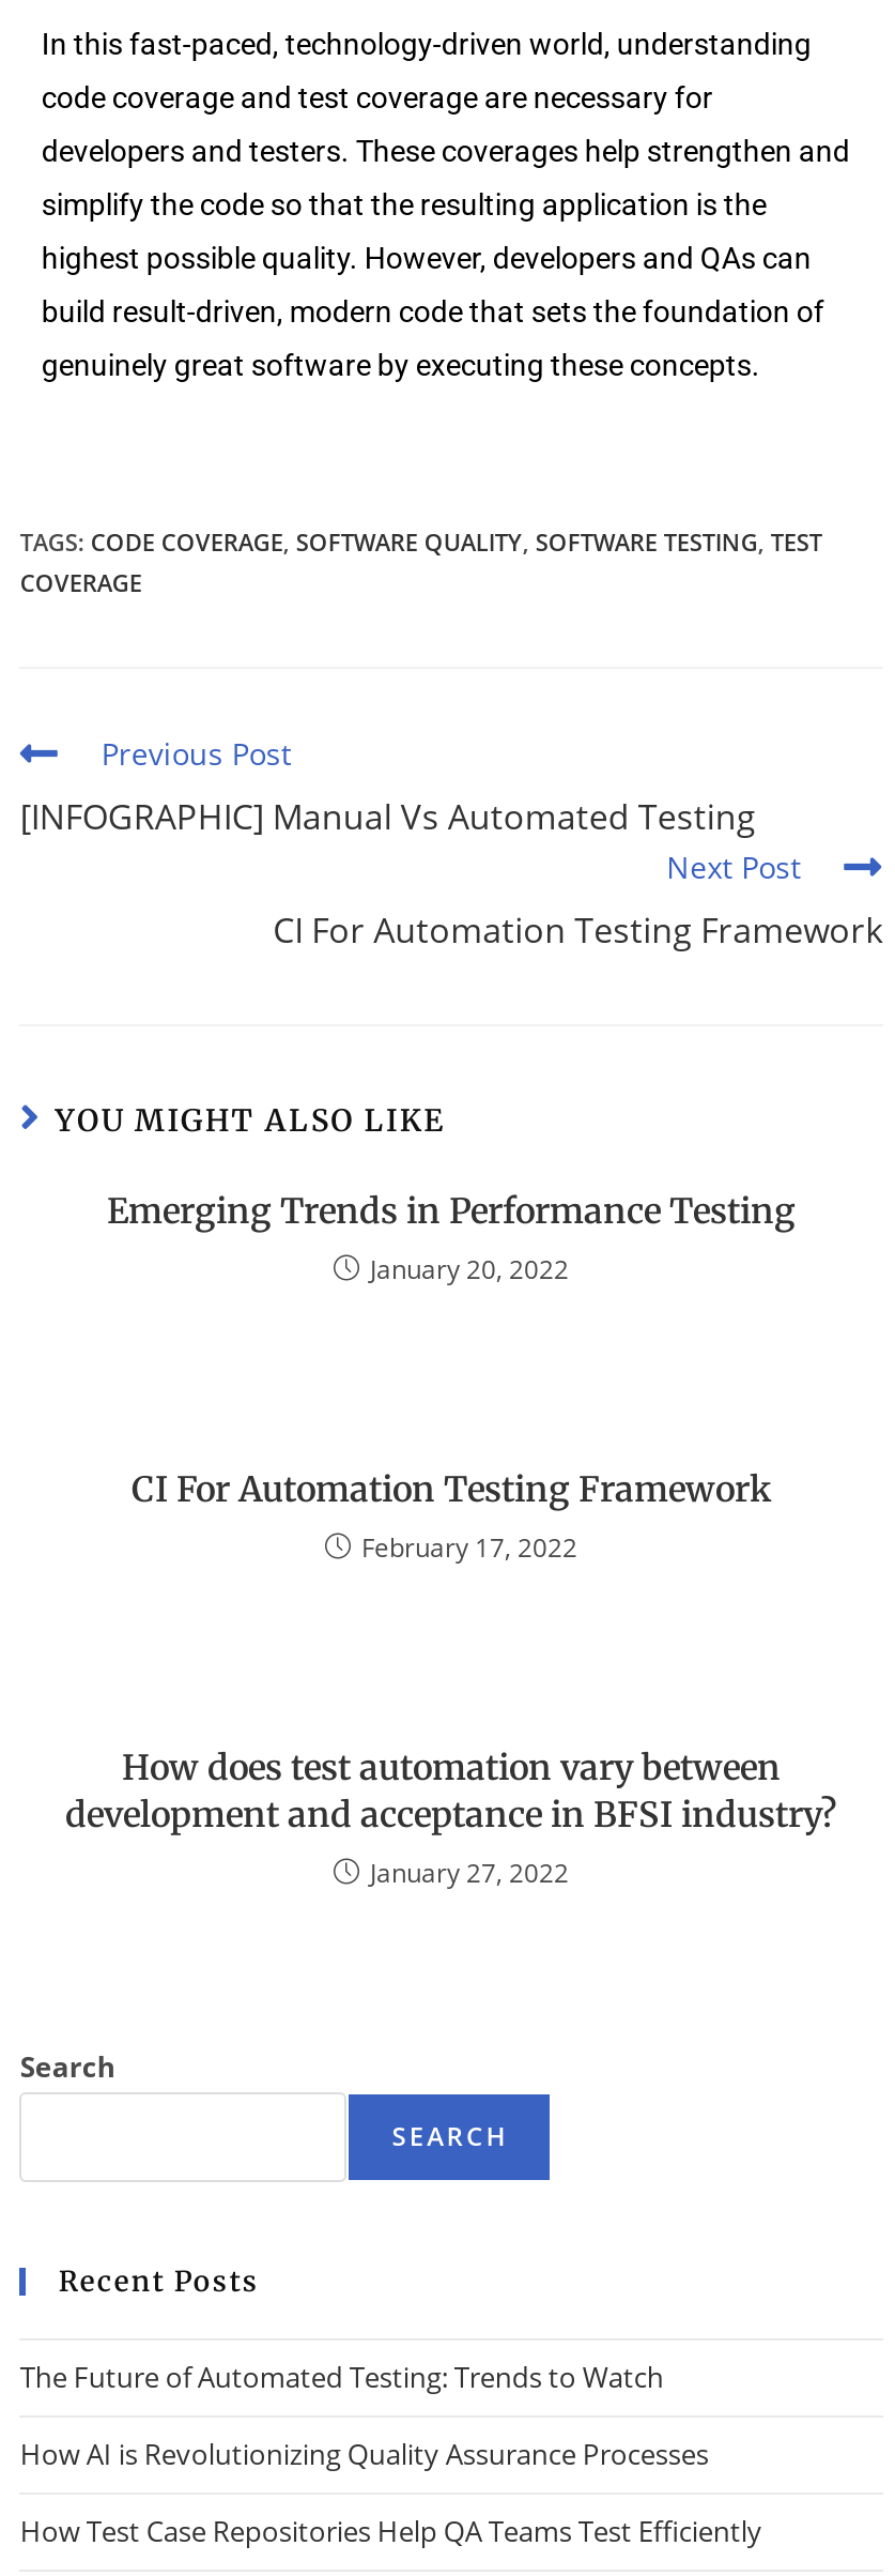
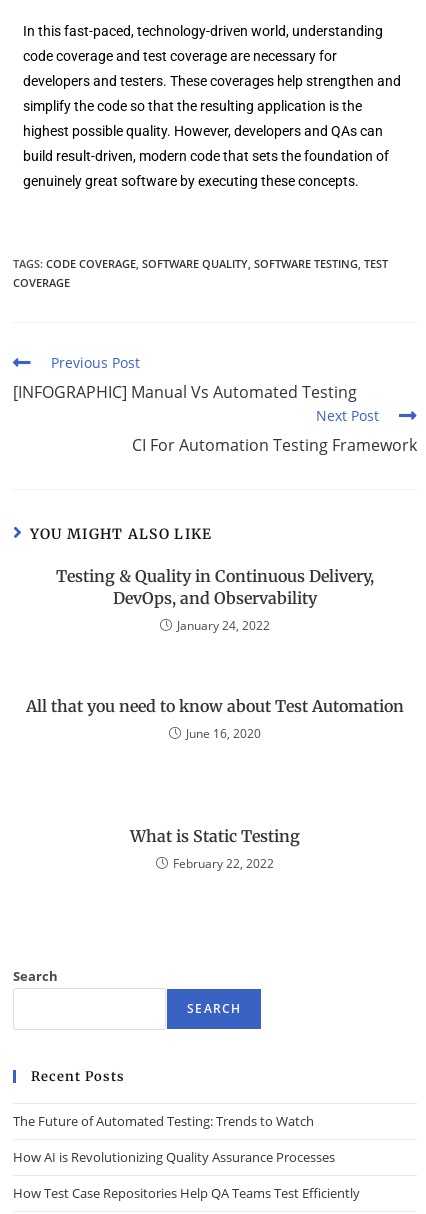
- Emerging Trends in Performance Testing
- January 20, 2022
+ Testing & Quality in Continuous Delivery,
+ DevOps, and Observability
+ January 24, 2022

- CI For Automation Testing Framework
- February 17, 2022
+ All that you need to know about Test Automation
+ June 16, 2020

- How does test automation vary between
- development and acceptance in BFSI industry?
- January 27, 2022
+ What is Static Testing
+ February 22, 2022
